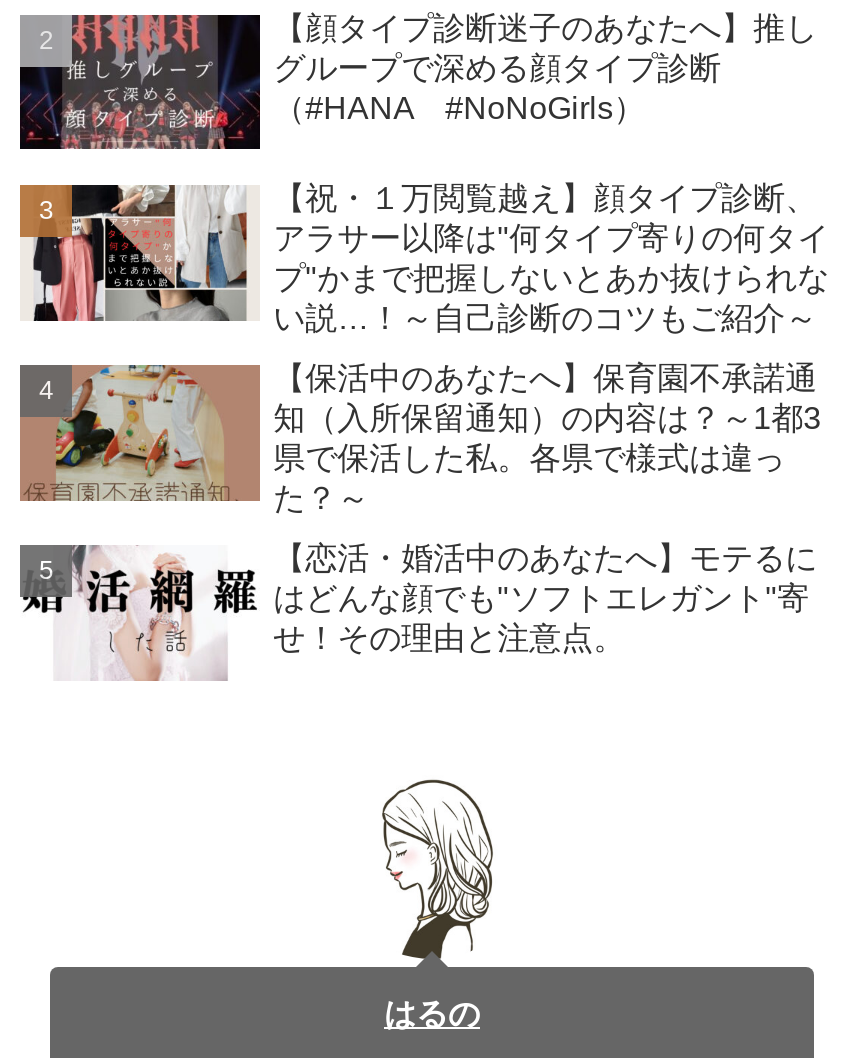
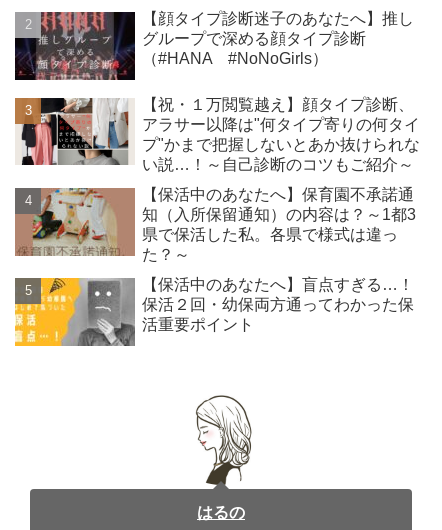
- [image]
- 【恋活・婚活中のあなたへ】モテるに
- はどんな顔でも"ソフトエレガント"寄
- せ！その理由と注意点。
+ [image]
+ 【保活中のあなたへ】盲点すぎる…！
+ 保活２回・幼保両方通ってわかった保
+ 活重要ポイント
